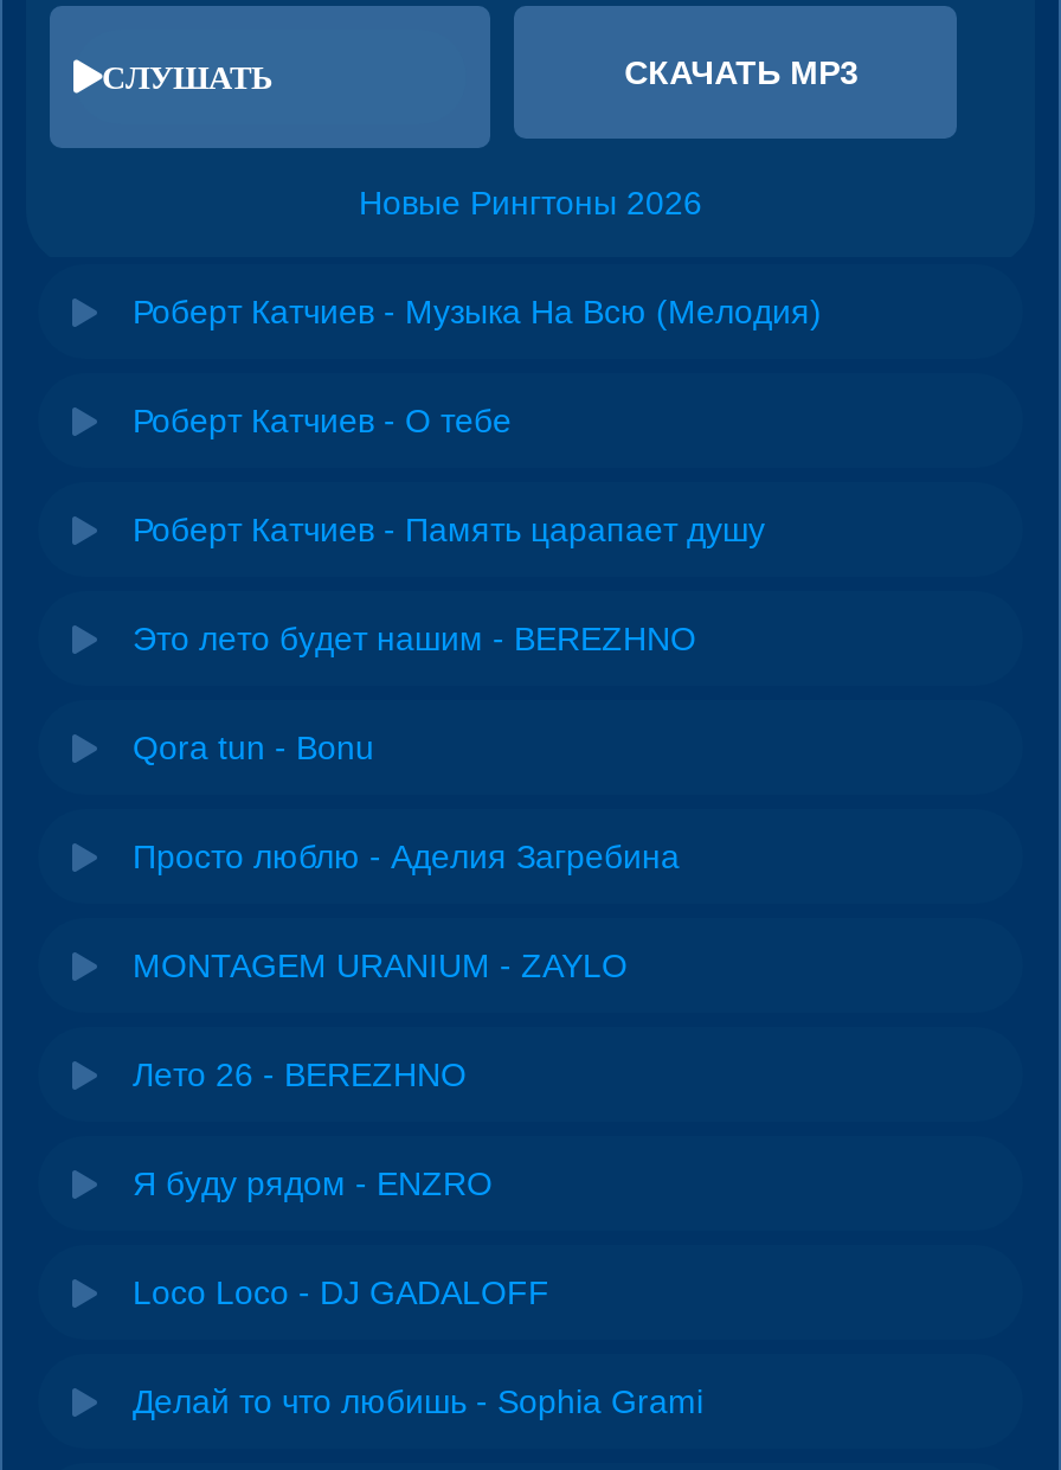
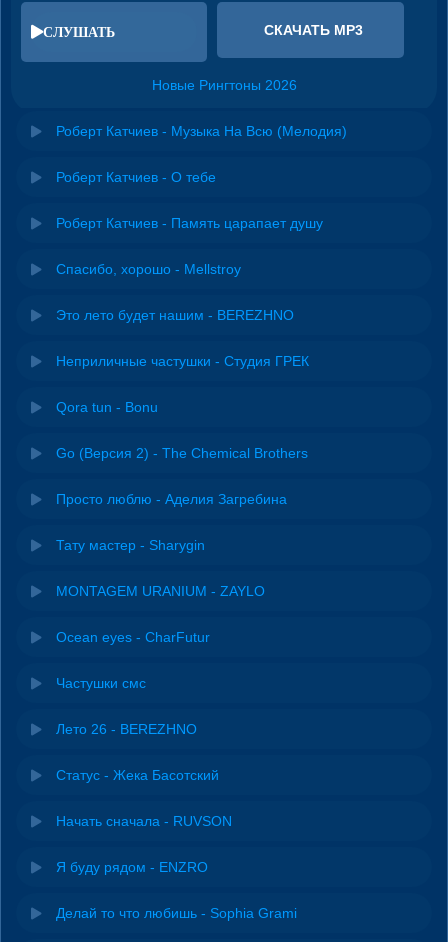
+ Спасибо, хорошо - Mellstroy

+ Неприличные частушки - Студия ГРЕК

+ Go (Версия 2) - The Chemical Brothers

+ Тату мастер - Sharygin

+ Ocean eyes - CharFutur
+ Частушки смс

+ Статус - Жека Басотский
+ Начать сначала - RUVSON

moved down: Я буду рядом - ENZRO

- Loco Loco - DJ GADALOFF
